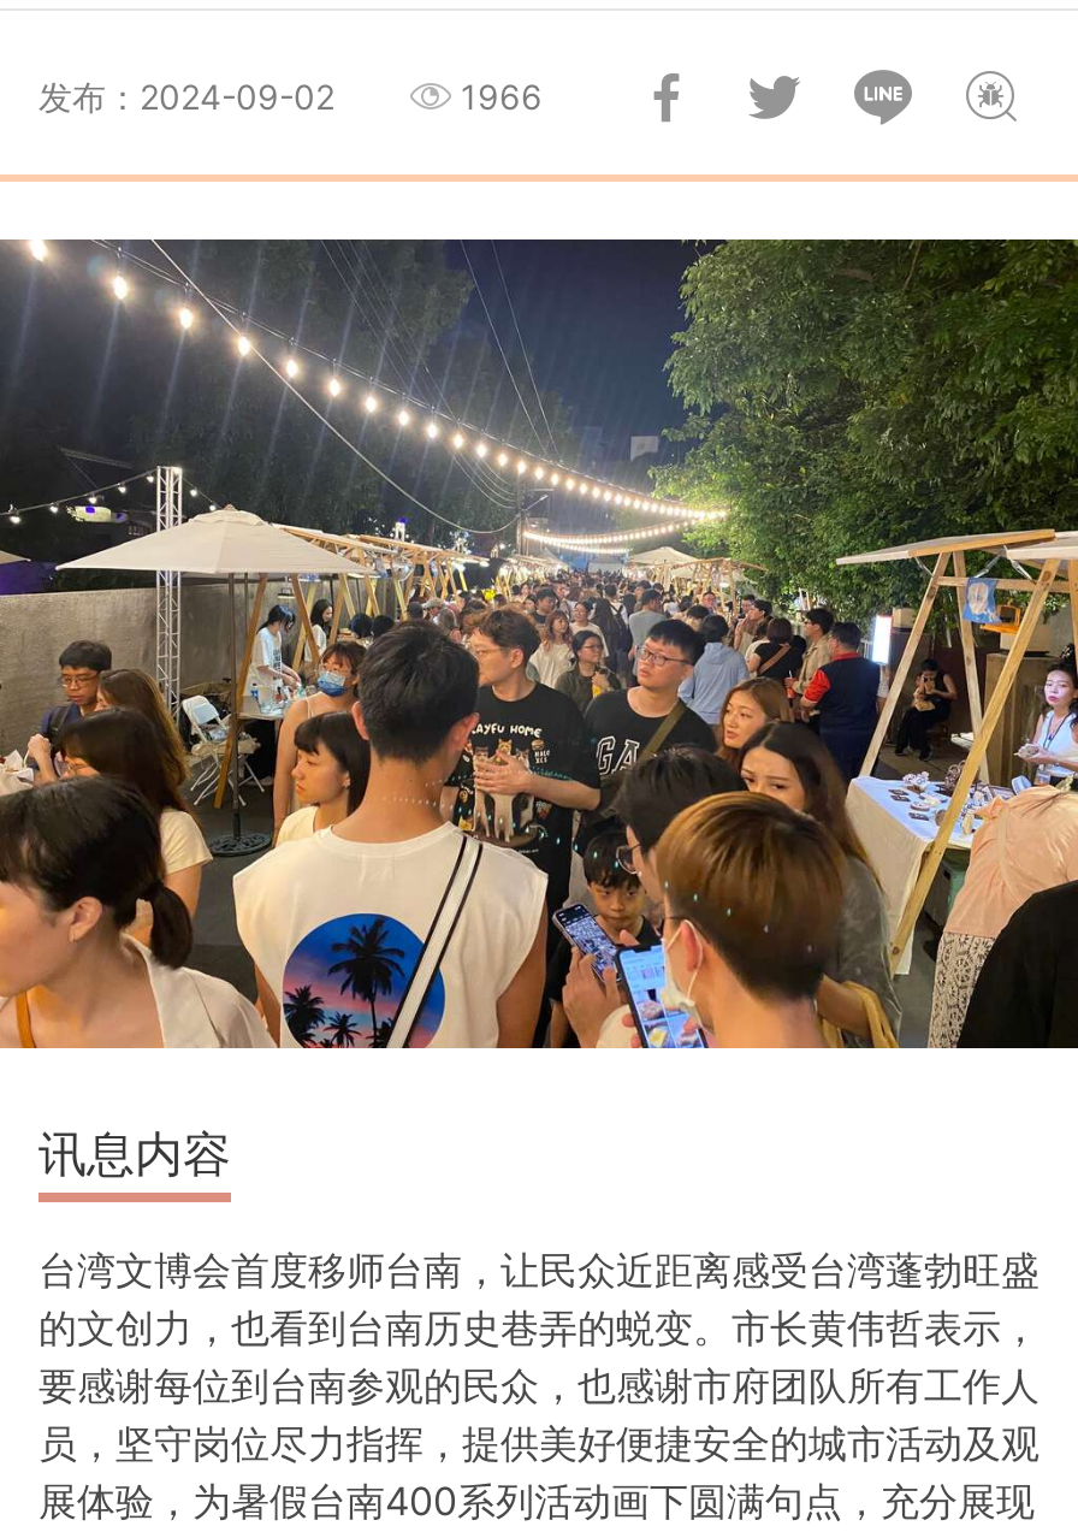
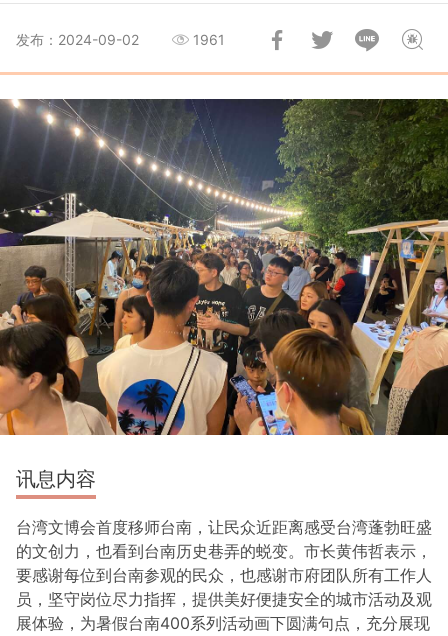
- 1966
+ 1961
